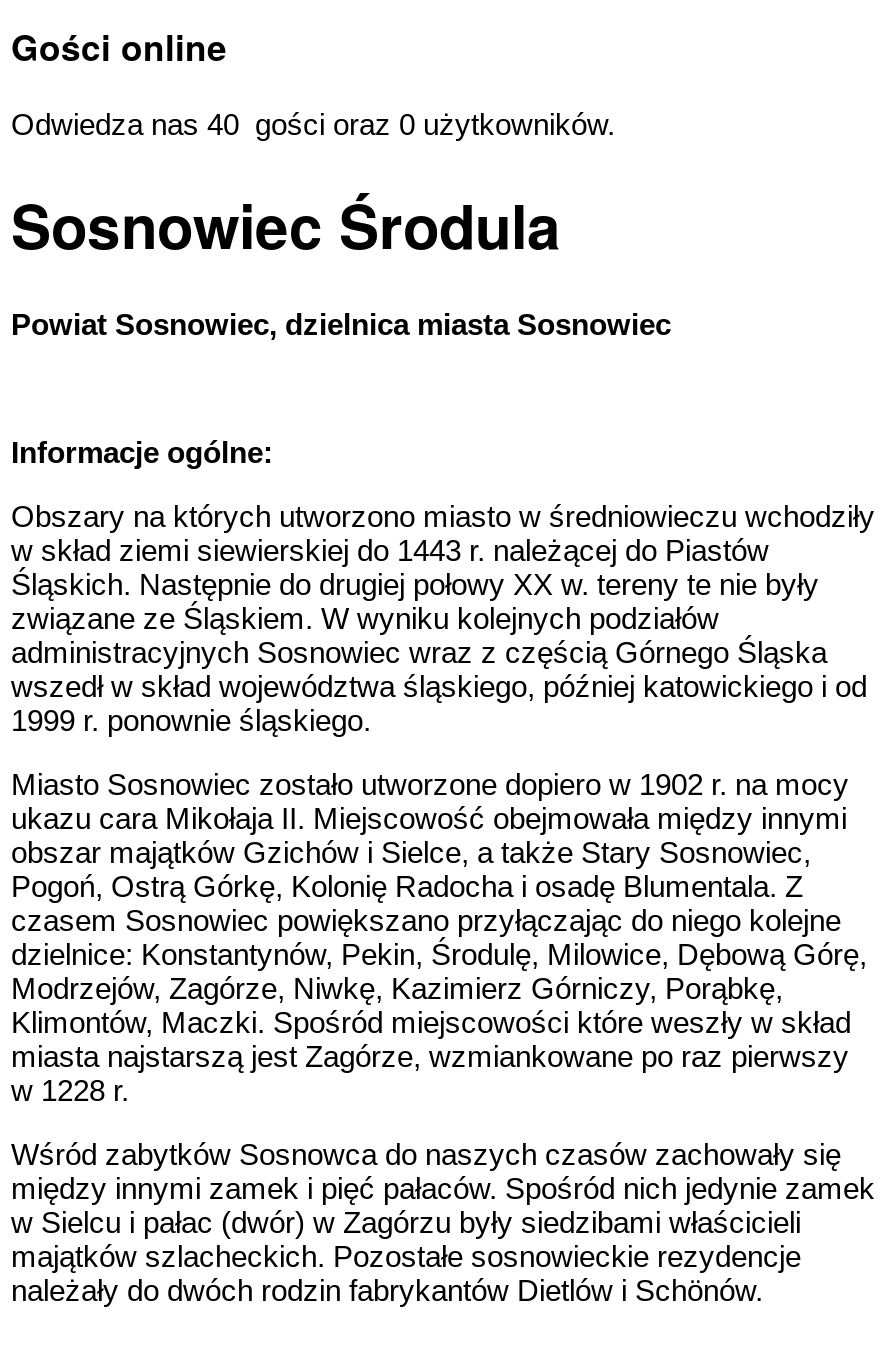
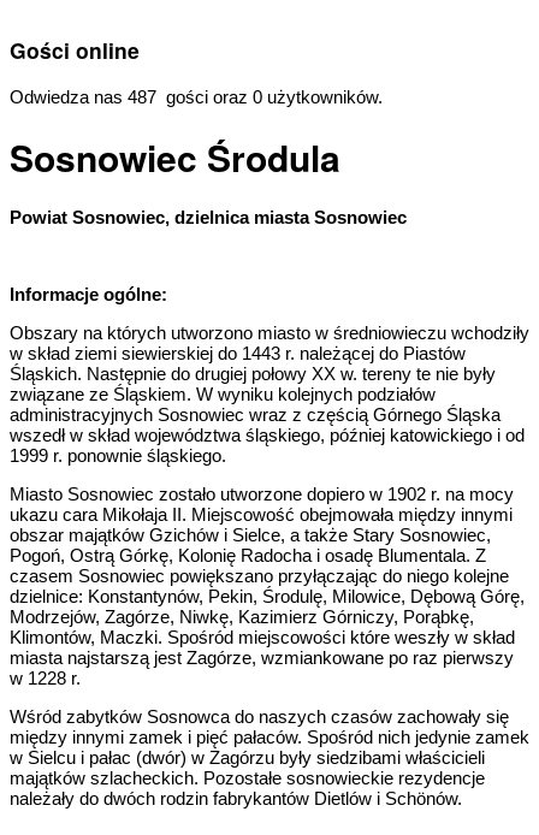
- Odwiedza nas 40 gości oraz 0 użytkowników.
+ Odwiedza nas 487 gości oraz 0 użytkowników.
